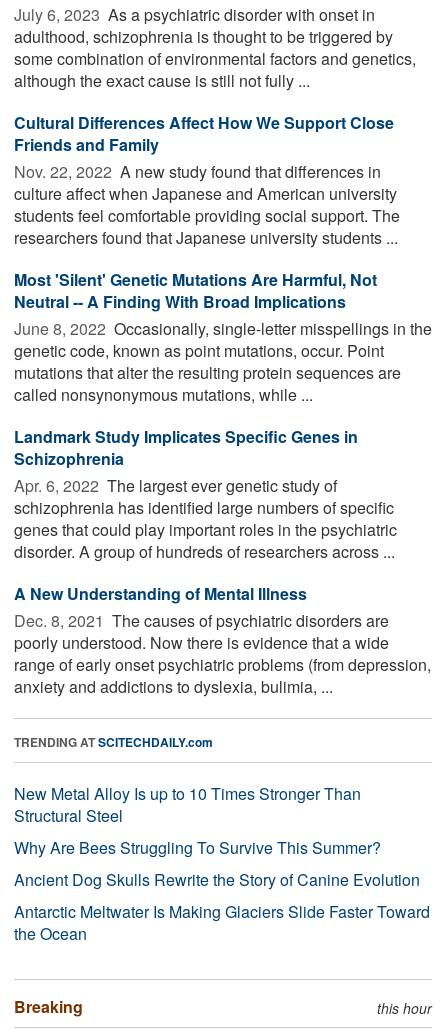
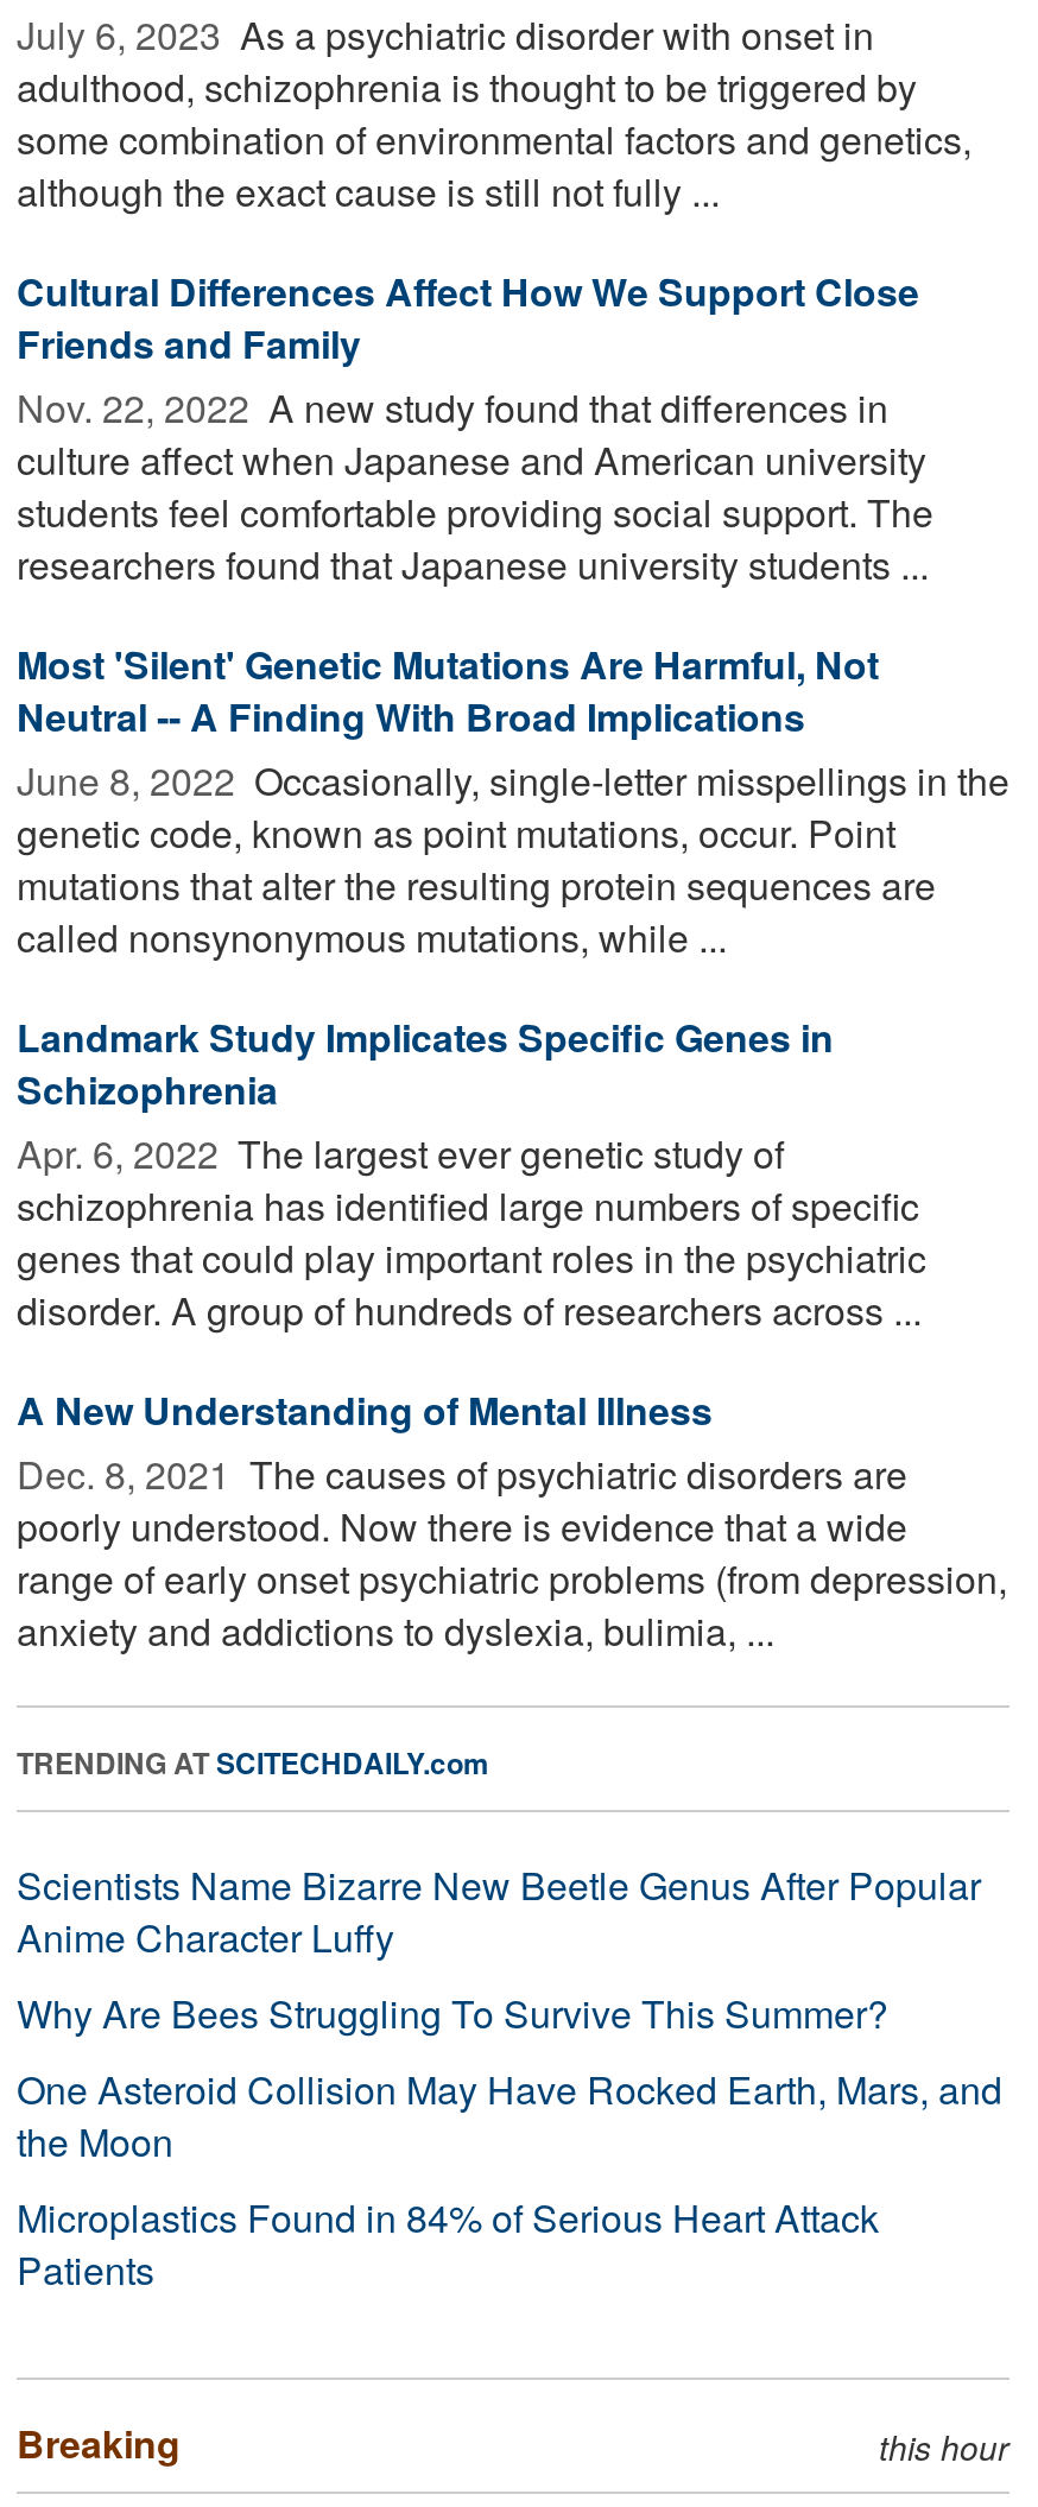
- New Metal Alloy Is up to 10 Times Stronger Than
- Structural Steel
+ Scientists Name Bizarre New Beetle Genus After Popular
+ Anime Character Luffy

- Ancient Dog Skulls Rewrite the Story of Canine Evolution
- Antarctic Meltwater Is Making Glaciers Slide Faster Toward
- the Ocean
+ One Asteroid Collision May Have Rocked Earth, Mars, and
+ the Moon
+ Microplastics Found in 84% of Serious Heart Attack
+ Patients
